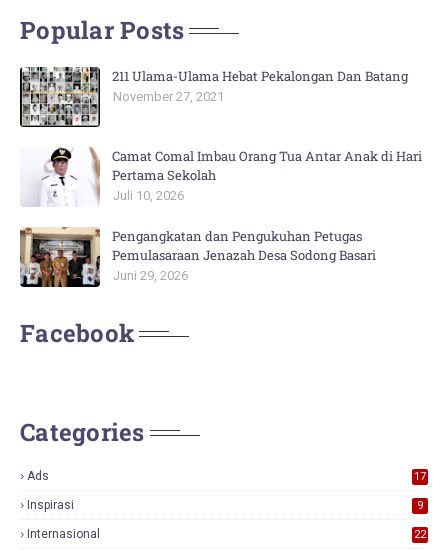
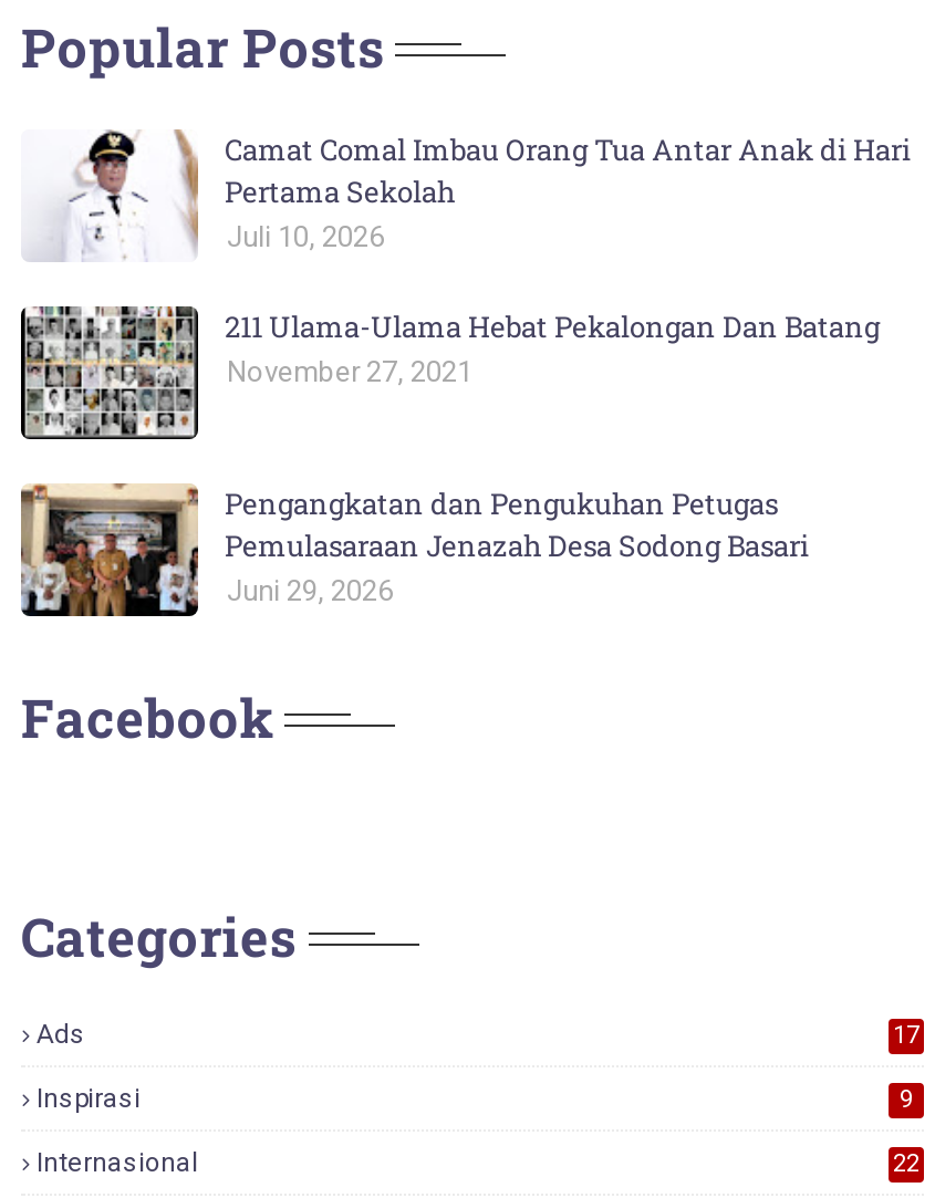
moved down: [image] | 211 Ulama-Ulama Hebat Pekalongan Dan Batang | November 27, 2021

moved up: [image] | Camat Comal Imbau Orang Tua Antar Anak di Hari | Pertama Sekolah | Juli 10, 2026
